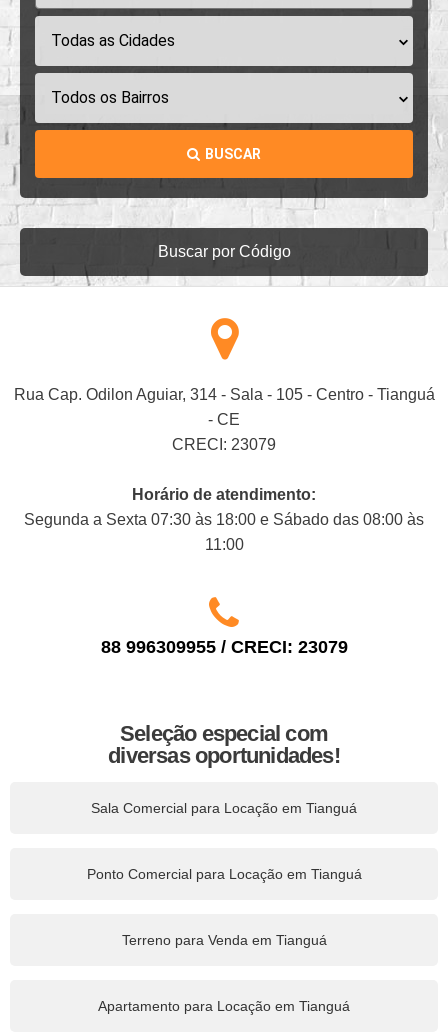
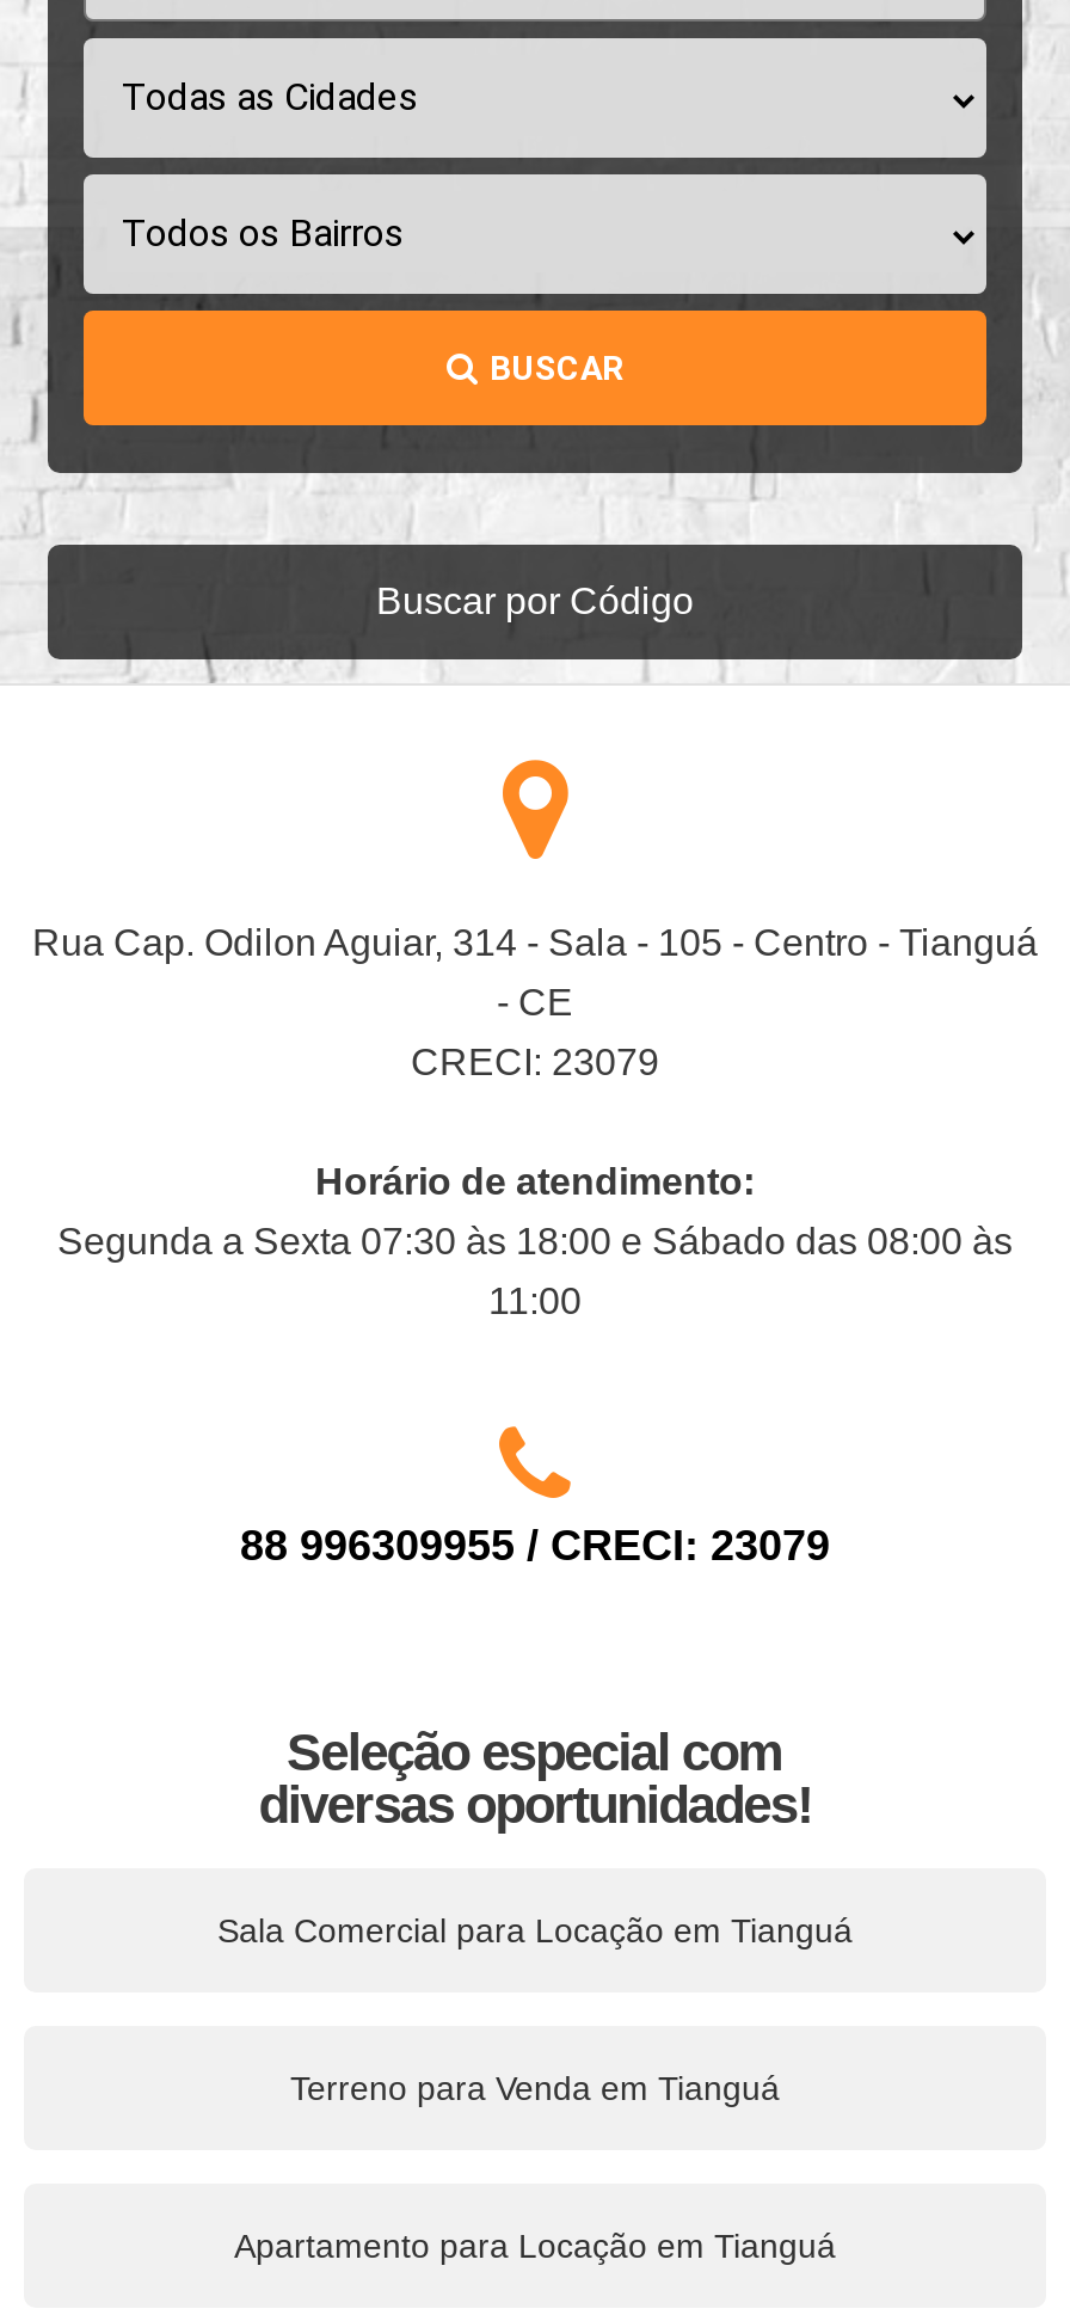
- Ponto Comercial para Locação em Tianguá
